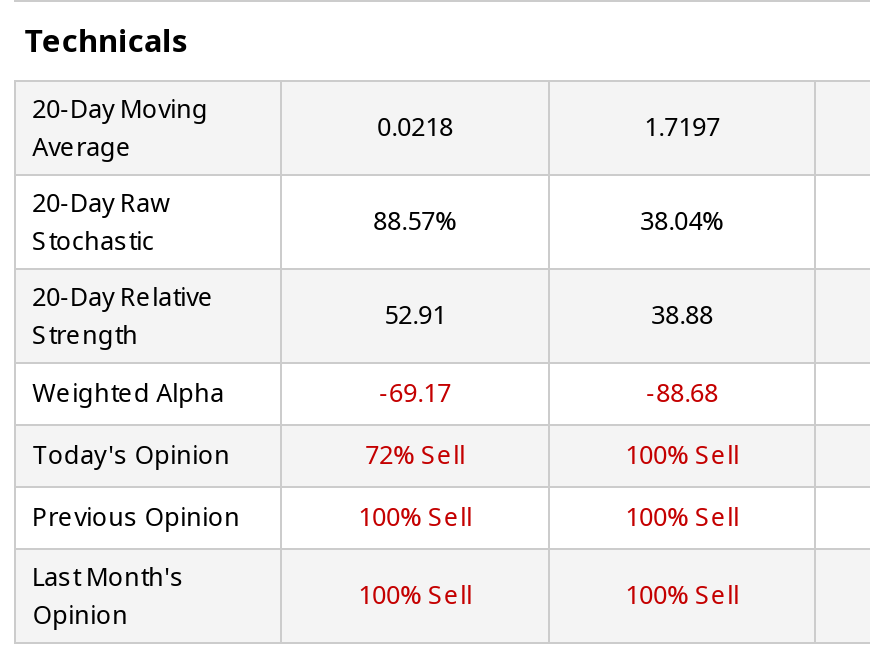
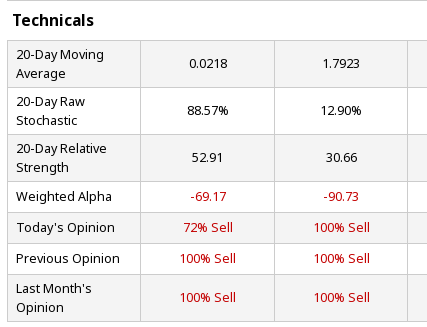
- 1.7197
+ 1.7923

- 38.04%
+ 12.90%

- 38.88
+ 30.66

- -88.68
+ -90.73
